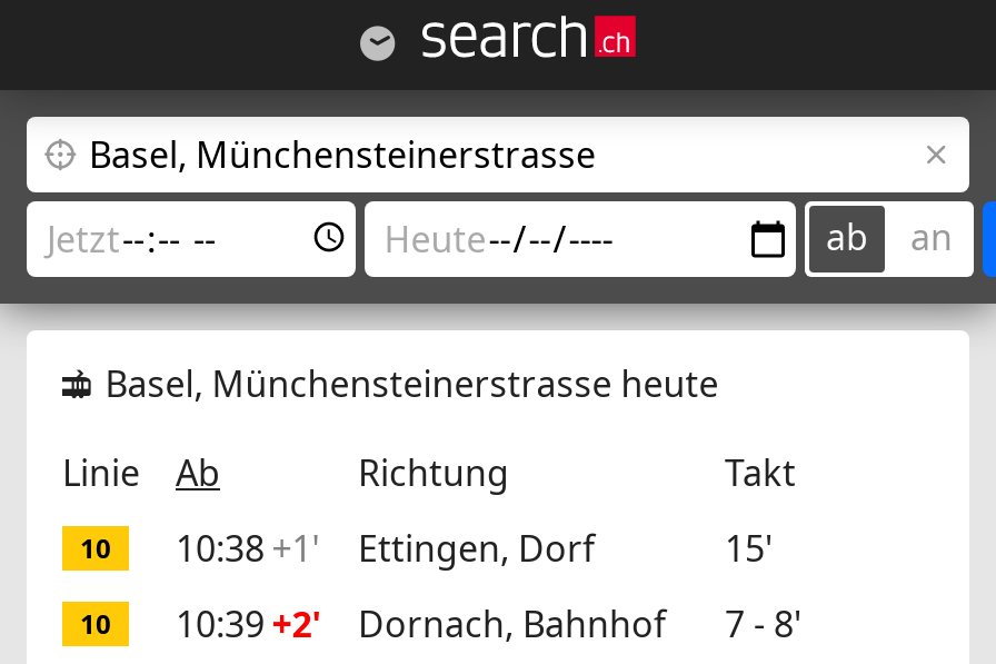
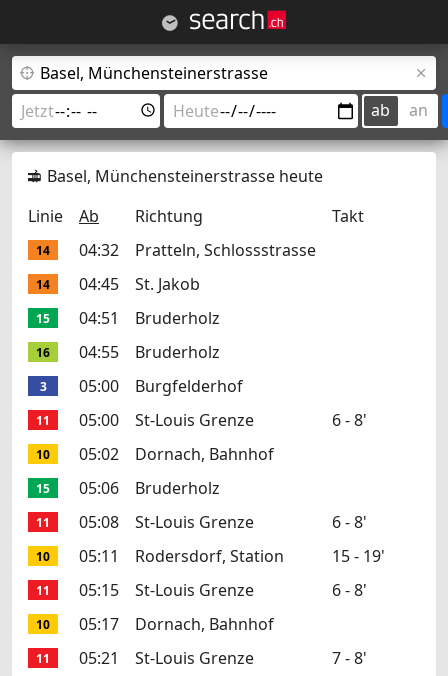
+ 14
+ 04:32
+ Pratteln, Schlossstrasse
+ 14
+ 04:45
+ St. Jakob
+ 15
+ 04:51
+ Bruderholz
+ 16
+ 04:55
+ Bruderholz
+ 3
+ 05:00
+ Burgfelderhof
+ 11
+ 05:00
+ St-Louis Grenze
+ 6 - 8'

- 10:38 +1'
- Ettingen, Dorf
- 15'
- 10
- 10:39 +2'
+ 05:02

+ 15
+ 05:06
+ Bruderholz
+ 11
+ 05:08
+ St-Louis Grenze
+ 6 - 8'
+ 10
+ 05:11
+ Rodersdorf, Station
+ 15 - 19'
+ 11
+ 05:15
+ St-Louis Grenze
+ 6 - 8'
+ 10
+ 05:17
+ Dornach, Bahnhof
+ 11
+ 05:21
+ St-Louis Grenze
